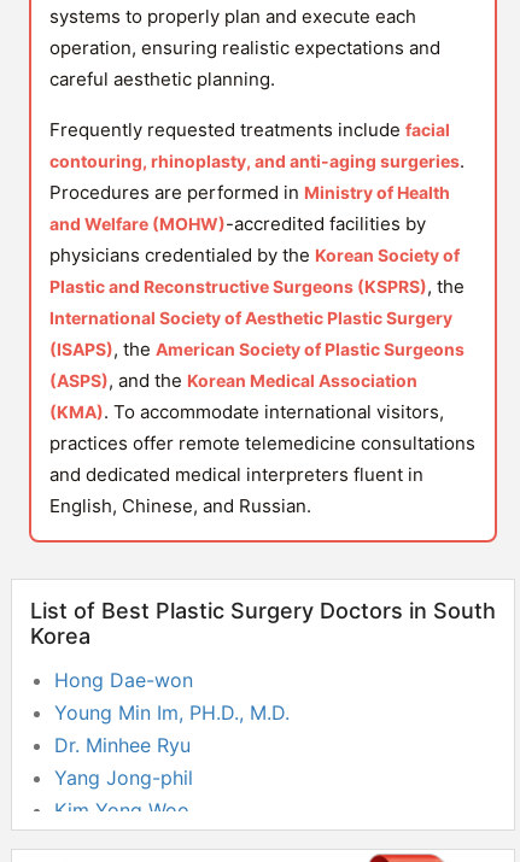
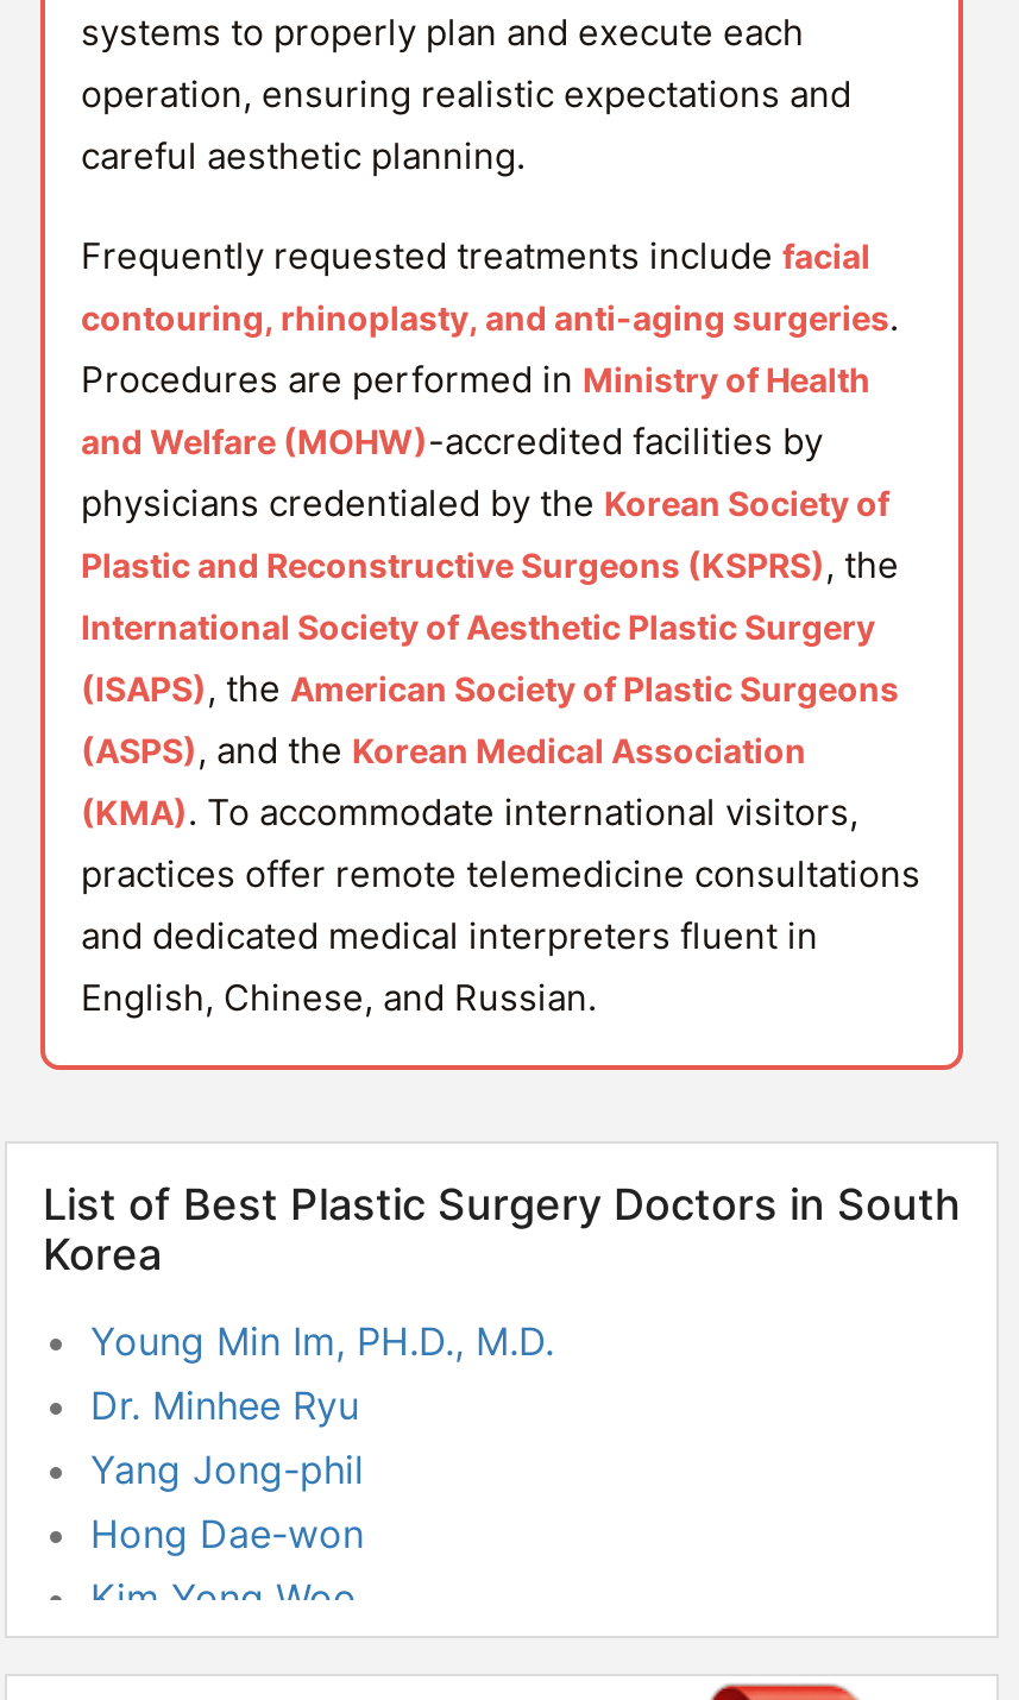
moved down: Hong Dae-won

moved up: Young Min Im, PH.D., M.D. | Dr. Minhee Ryu | Yang Jong-phil
